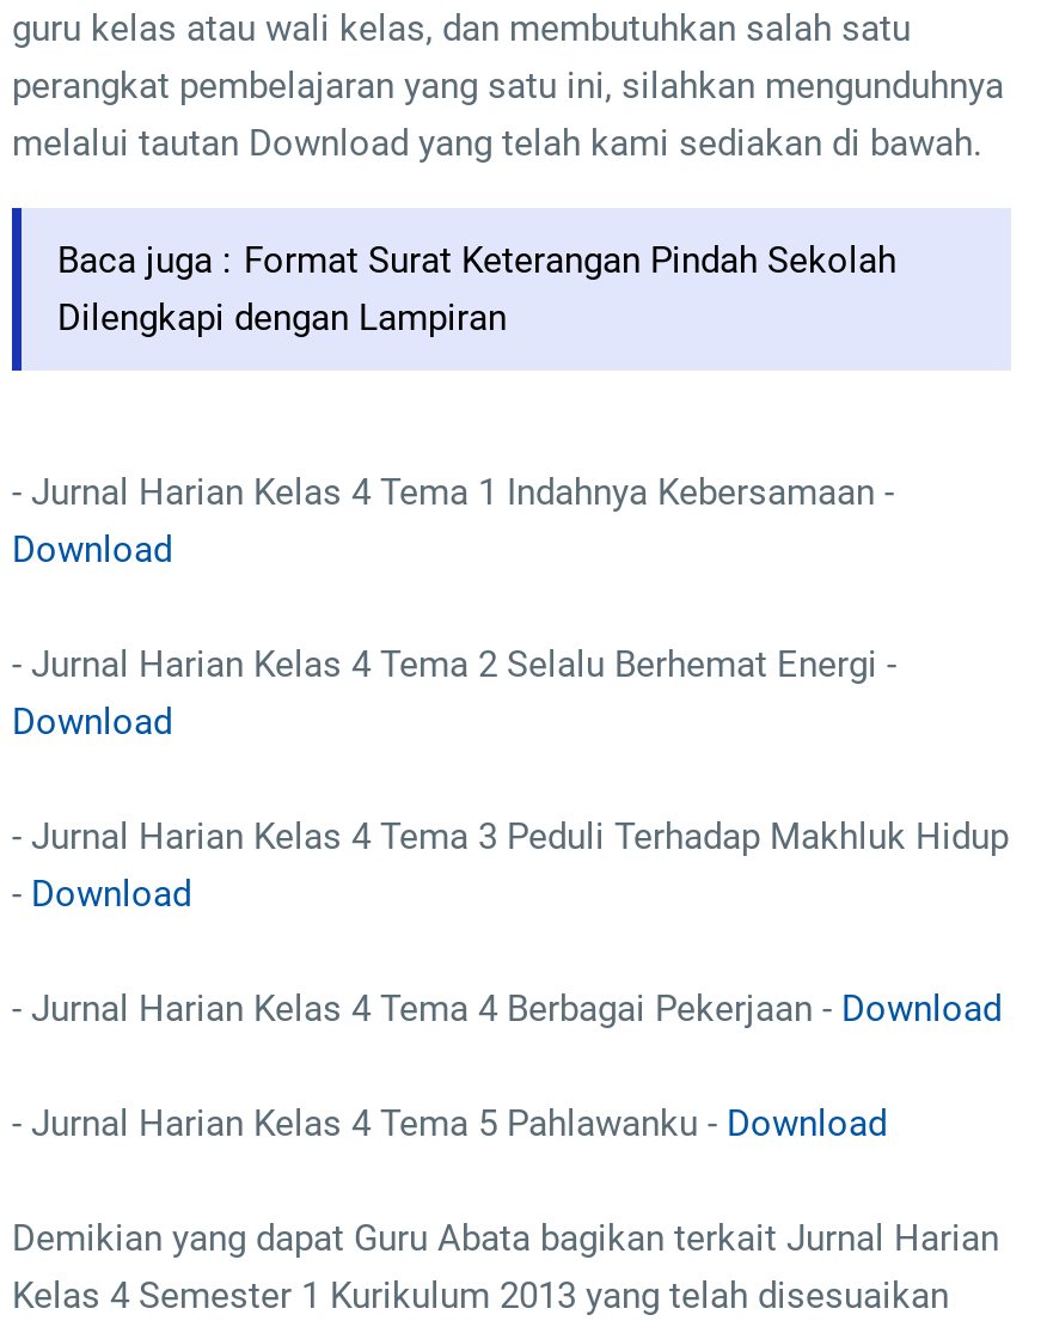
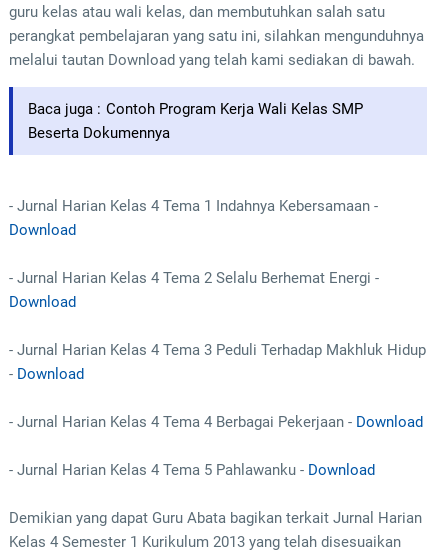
- Baca juga : Format Surat Keterangan Pindah Sekolah
- Dilengkapi dengan Lampiran
+ Baca juga : Contoh Program Kerja Wali Kelas SMP
+ Beserta Dokumennya
